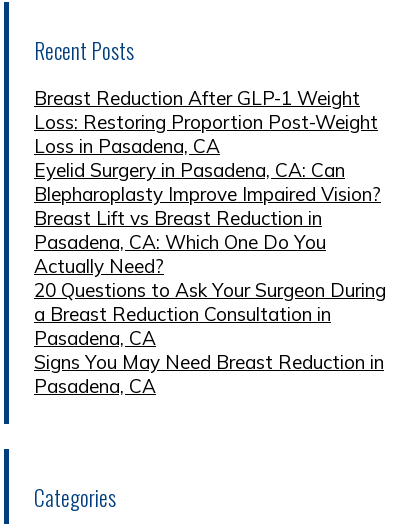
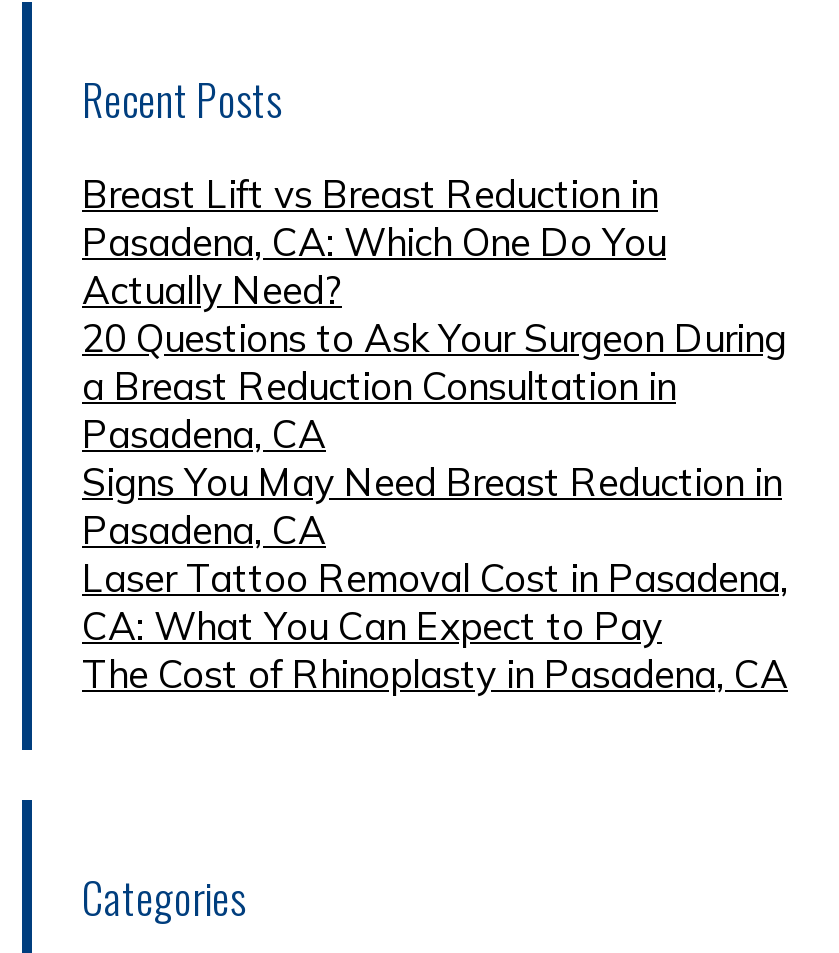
- Breast Reduction After GLP-1 Weight
- Loss: Restoring Proportion Post-Weight
- Loss in Pasadena, CA
- Eyelid Surgery in Pasadena, CA: Can
- Blepharoplasty Improve Impaired Vision?

moved up: Breast Lift vs Breast Reduction in | Pasadena, CA: Which One Do You | Actually Need? | 20 Questions to Ask Your Surgeon During | a Breast Reduction Consultation in | Pasadena, CA | Signs You May Need Breast Reduction in | Pasadena, CA

+ Laser Tattoo Removal Cost in Pasadena,
+ CA: What You Can Expect to Pay
+ The Cost of Rhinoplasty in Pasadena, CA
